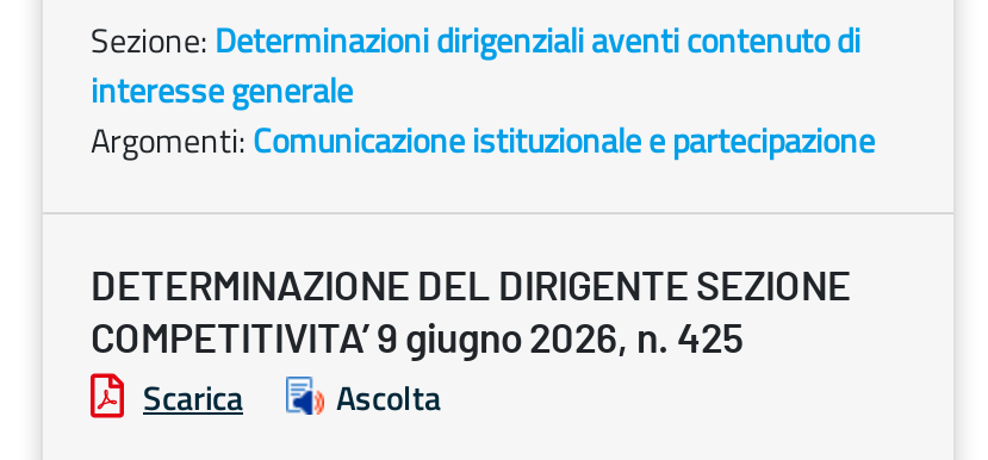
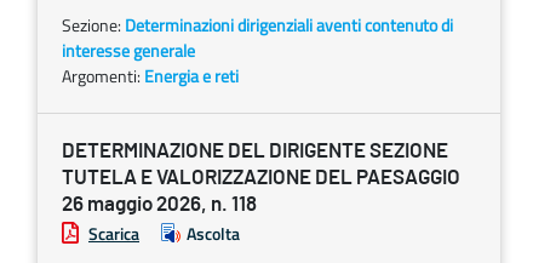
- Argomenti: Comunicazione istituzionale e partecipazione
+ Argomenti: Energia e reti

- COMPETITIVITA’ 9 giugno 2026, n. 425
+ TUTELA E VALORIZZAZIONE DEL PAESAGGIO
+ 26 maggio 2026, n. 118
